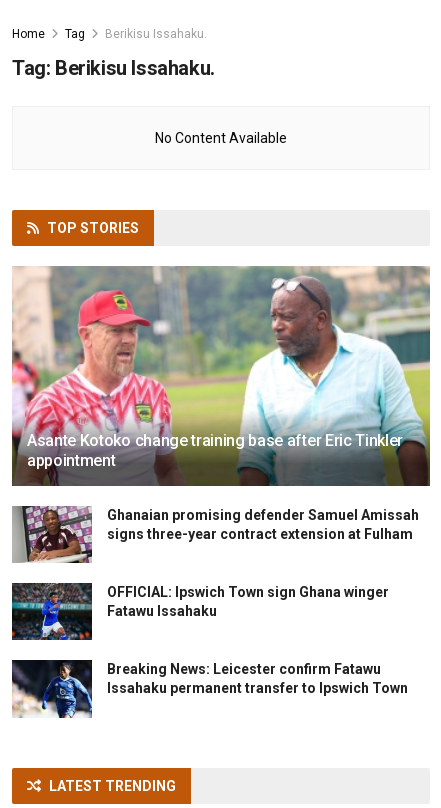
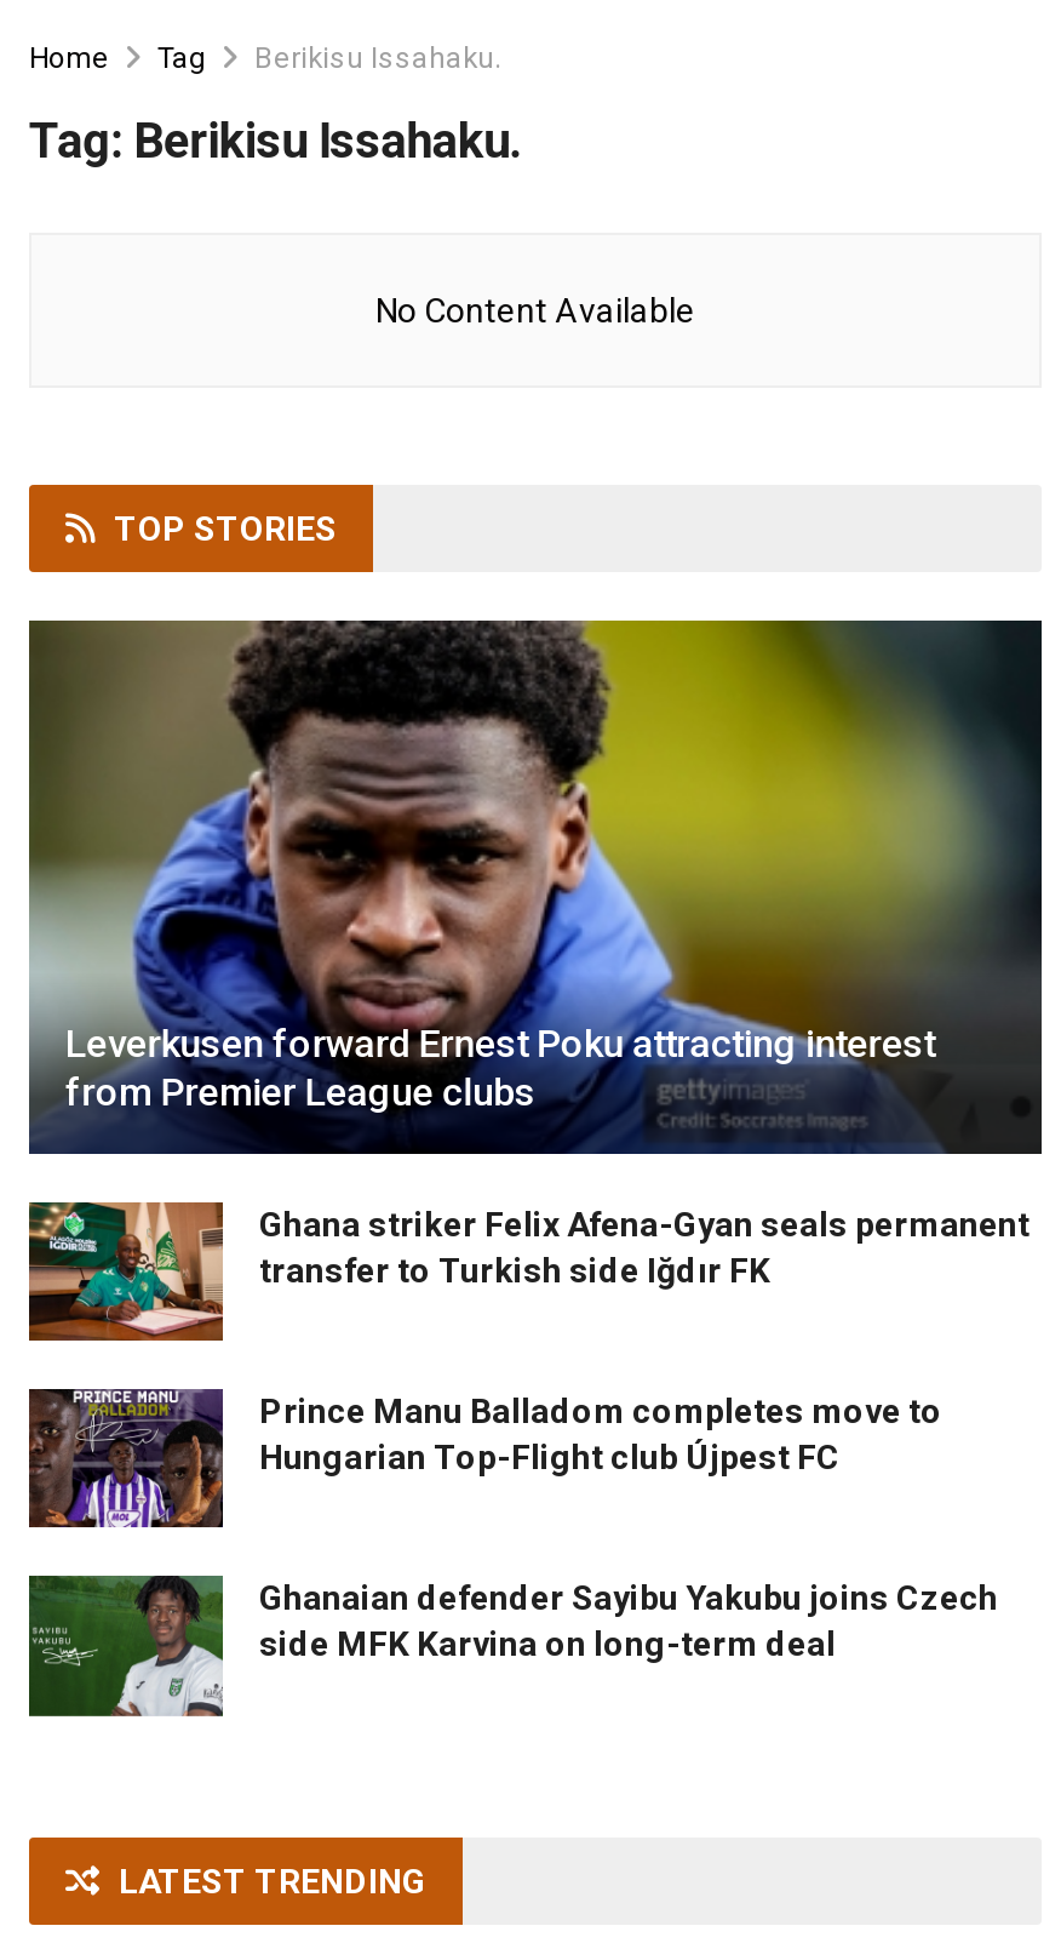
- [image]
- Asante Kotoko change training base after Eric Tinkler
- appointment
+ [image]
+ Leverkusen forward Ernest Poku attracting interest
+ from Premier League clubs

- [image]
- Ghanaian promising defender Samuel Amissah
- signs three-year contract extension at Fulham
+ [image]
+ Ghana striker Felix Afena-Gyan seals permanent
+ transfer to Turkish side Iğdır FK

- [image]
- OFFICIAL: Ipswich Town sign Ghana winger
- Fatawu Issahaku
+ [image]
+ Prince Manu Balladom completes move to
+ Hungarian Top-Flight club Újpest FC

- [image]
- Breaking News: Leicester confirm Fatawu
- Issahaku permanent transfer to Ipswich Town
+ [image]
+ Ghanaian defender Sayibu Yakubu joins Czech
+ side MFK Karvina on long-term deal
